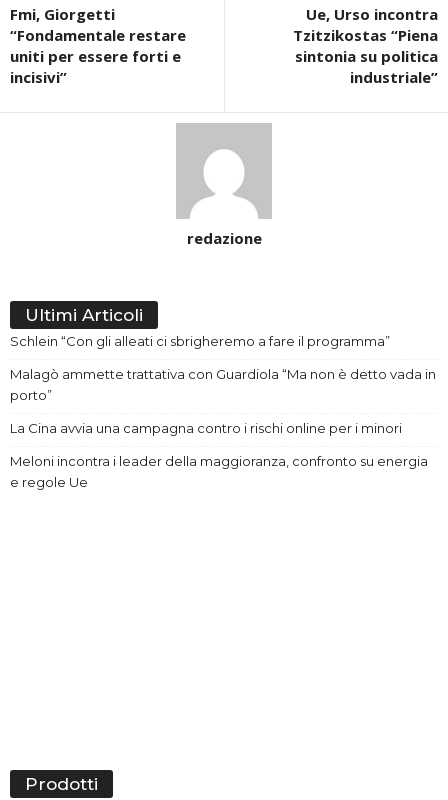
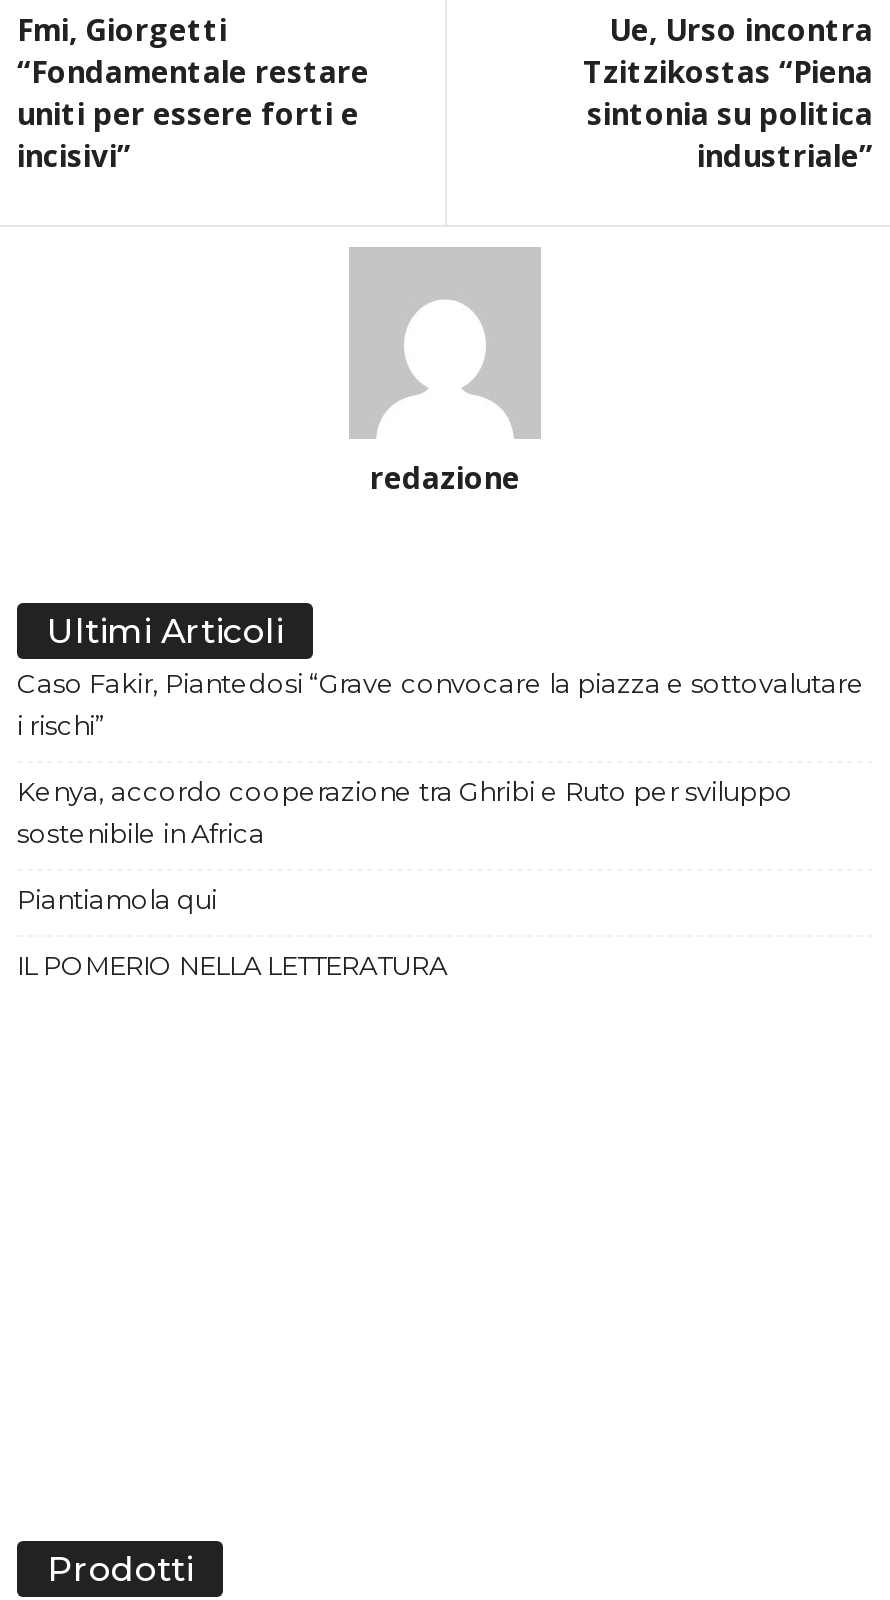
- Schlein “Con gli alleati ci sbrigheremo a fare il programma”
+ Caso Fakir, Piantedosi “Grave convocare la piazza e sottovalutare
+ i rischi”

- Malagò ammette trattativa con Guardiola “Ma non è detto vada in
- porto”
+ Kenya, accordo cooperazione tra Ghribi e Ruto per sviluppo
+ sostenibile in Africa

- La Cina avvia una campagna contro i rischi online per i minori
+ Piantiamola qui

- Meloni incontra i leader della maggioranza, confronto su energia
- e regole Ue
+ IL POMERIO NELLA LETTERATURA
